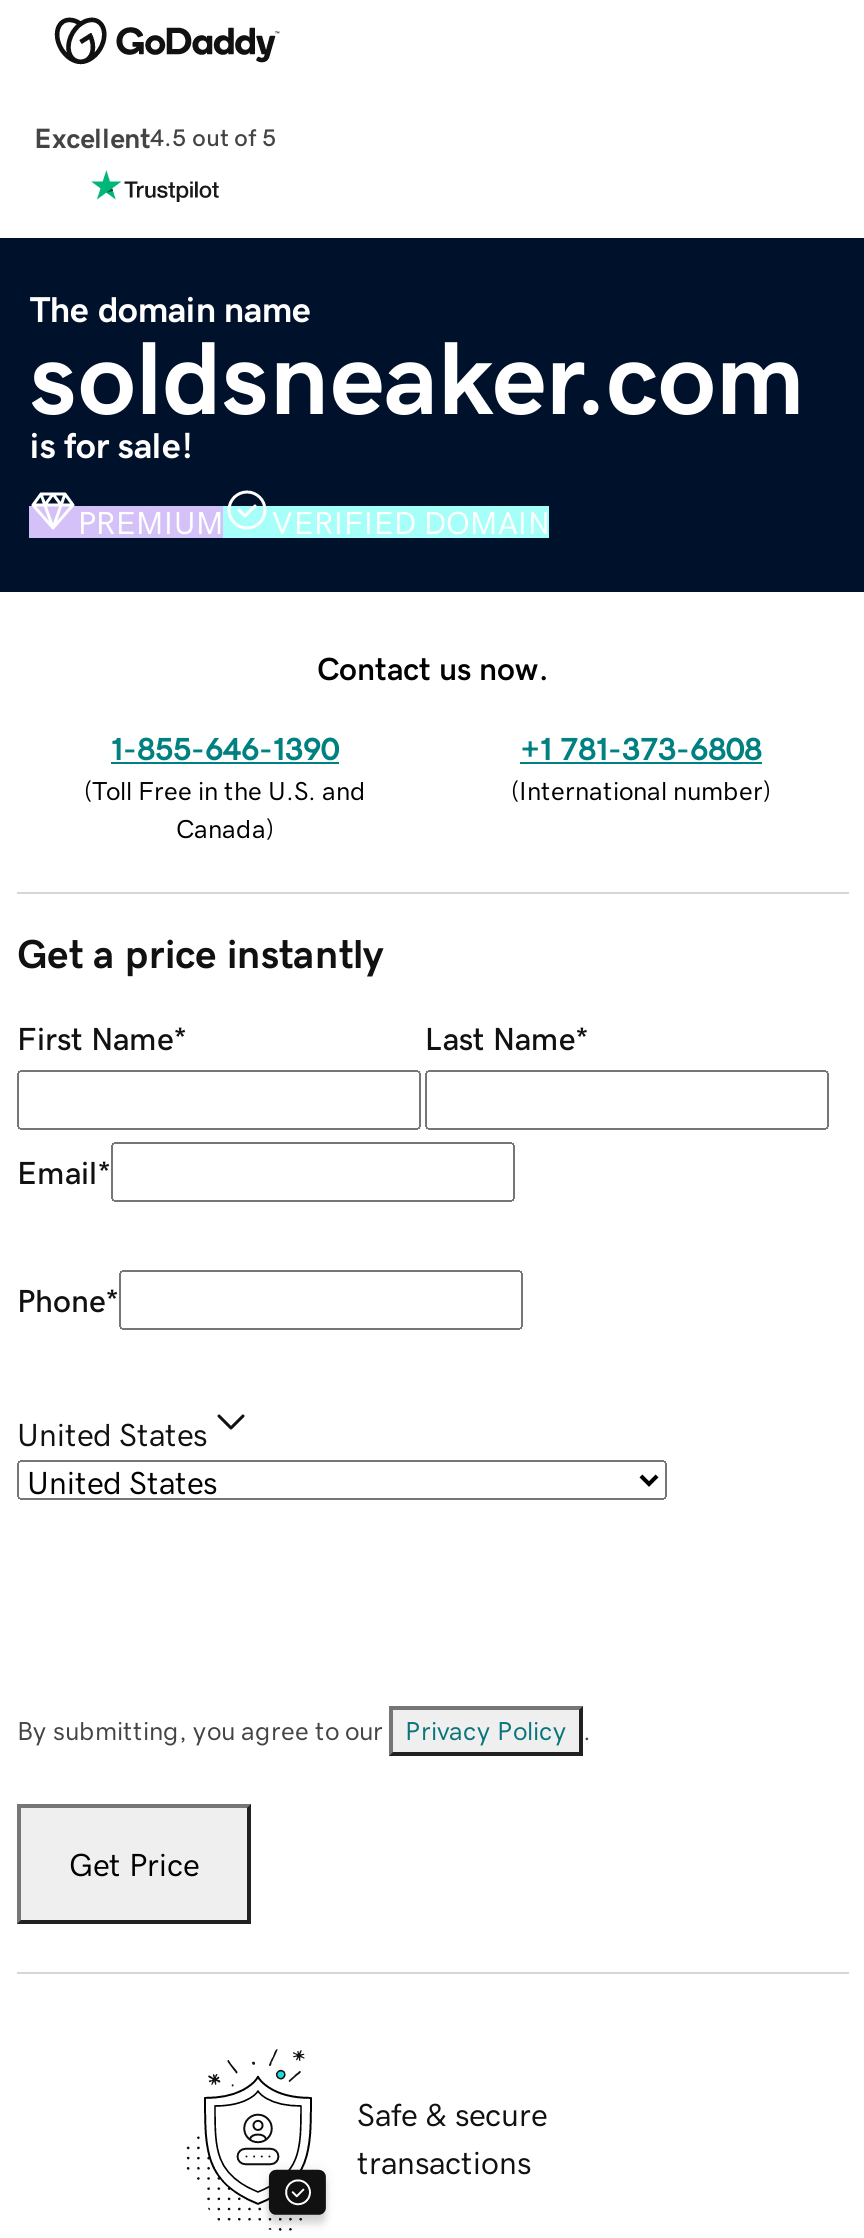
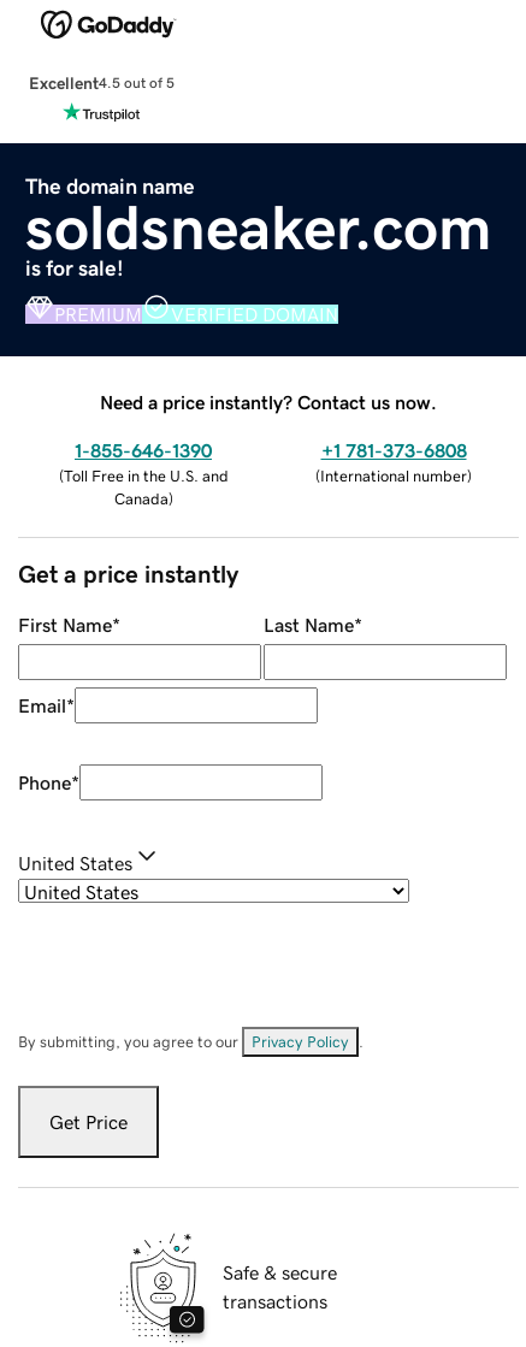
- Contact us now.
+ Need a price instantly? Contact us now.
